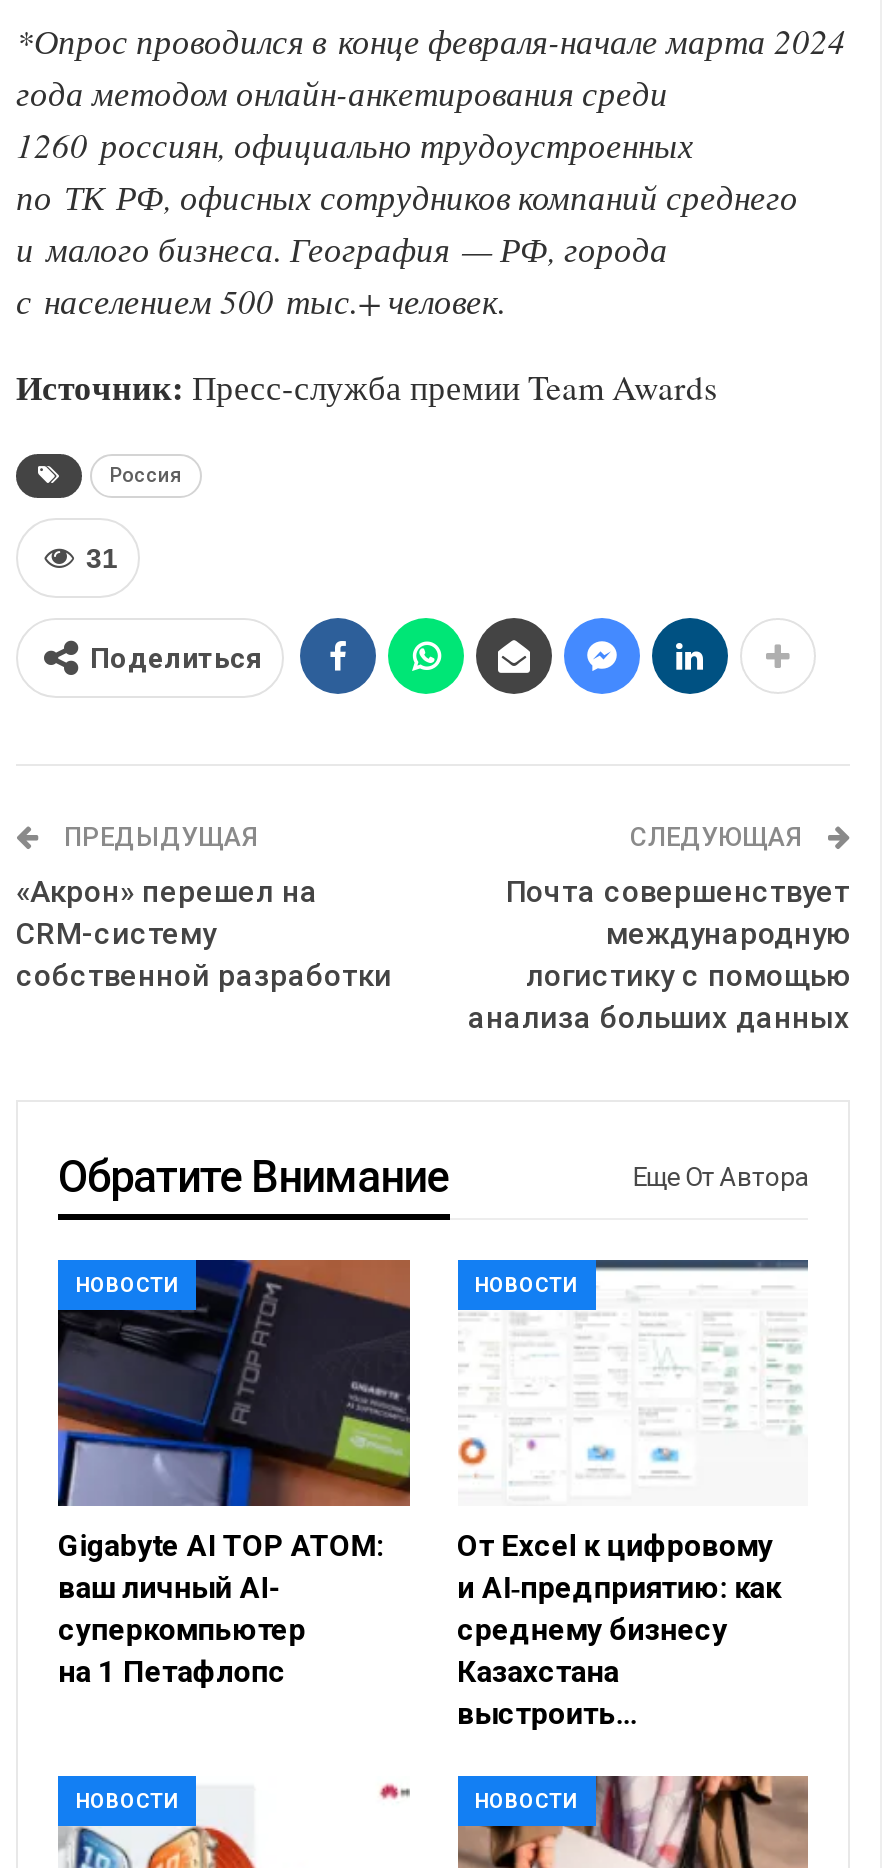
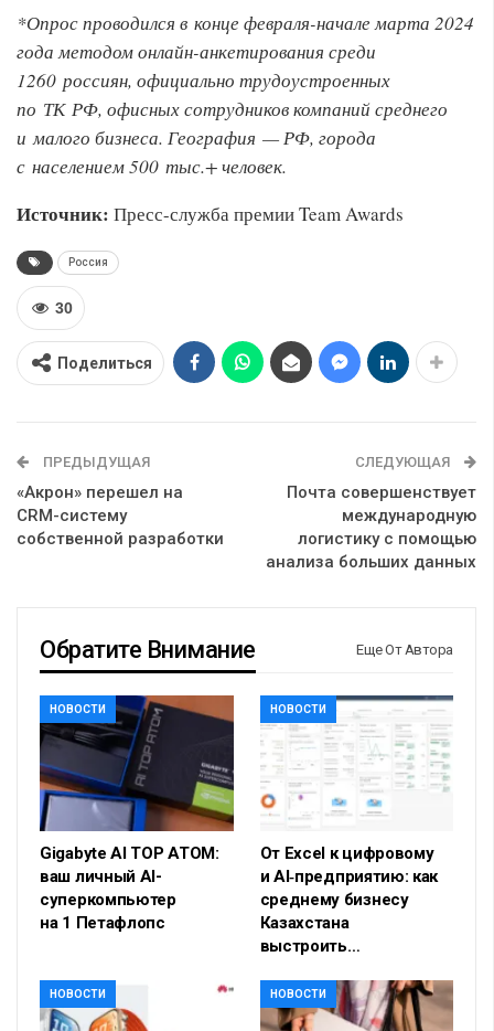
- 31
+ 30
